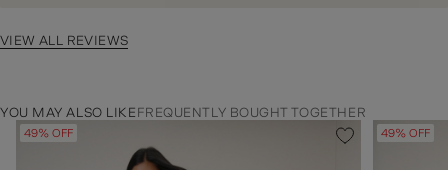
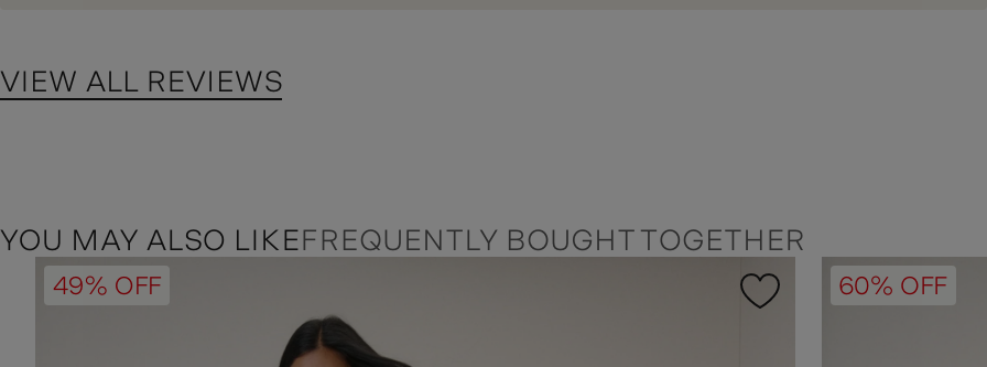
- 49% OFF
+ 60% OFF
